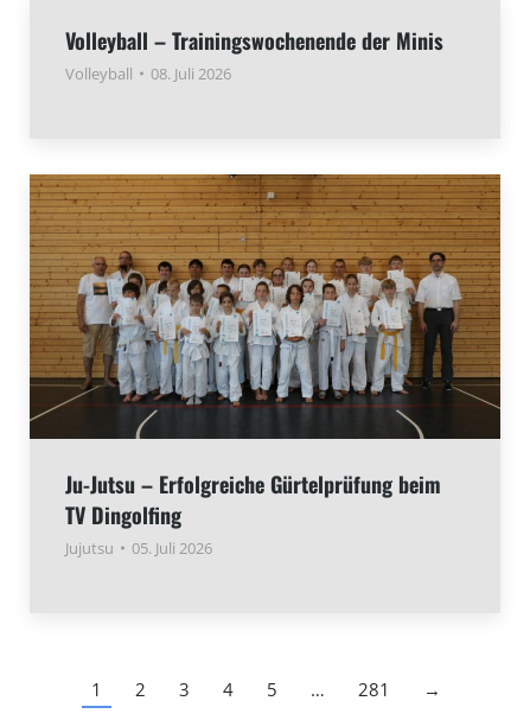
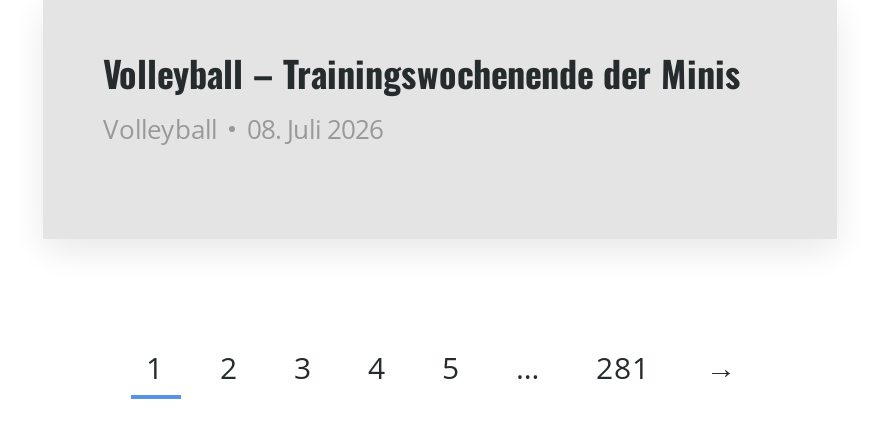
- [image]
- Ju-Jutsu – Erfolgreiche Gürtelprüfung beim
- TV Dingolfing
- Jujutsu
- 05. Juli 2026
